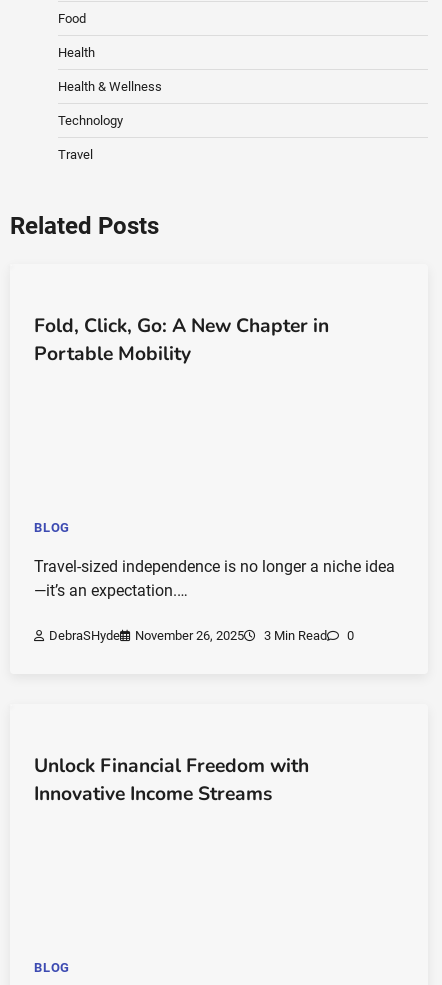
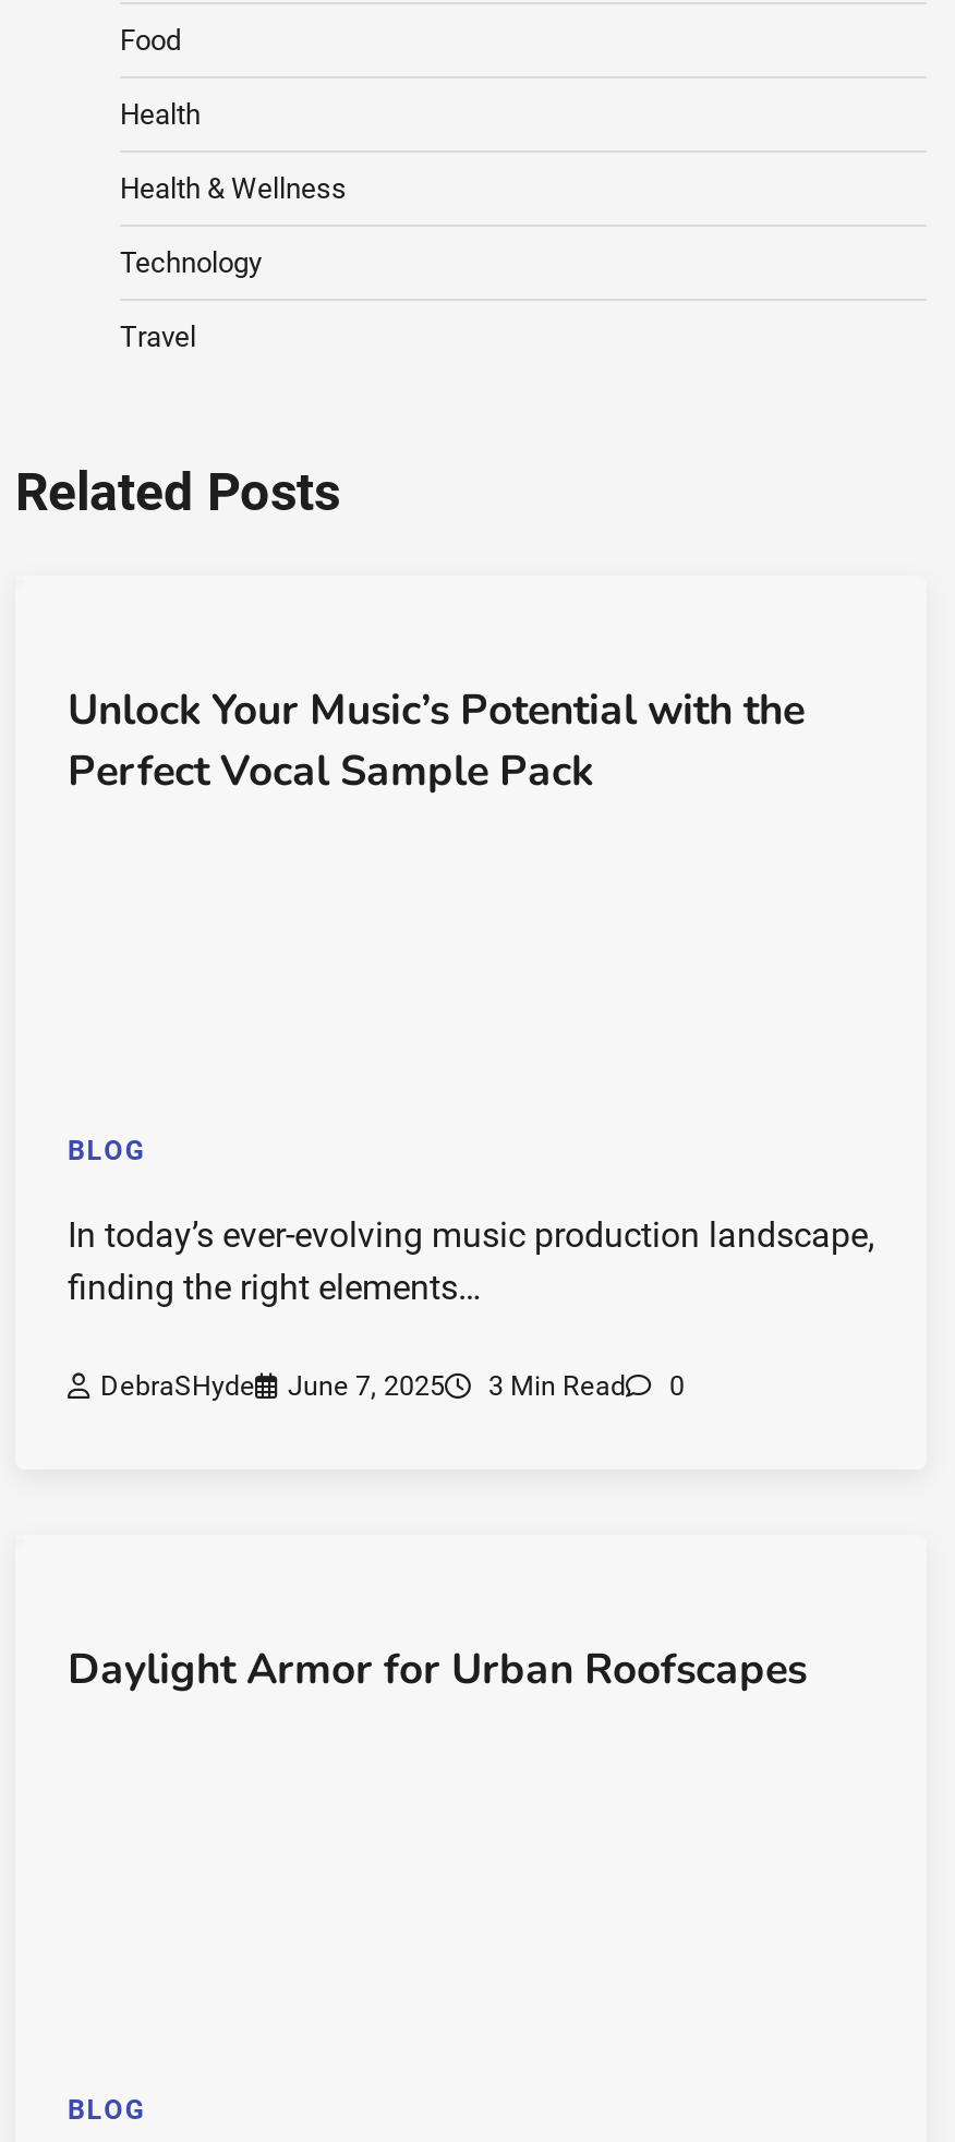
- Fold, Click, Go: A New Chapter in
- Portable Mobility
+ Unlock Your Music’s Potential with the
+ Perfect Vocal Sample Pack

- Travel-sized independence is no longer a niche idea
- —it’s an expectation.…
+ In today’s ever-evolving music production landscape,
+ finding the right elements…

- DebraSHyde November 26, 2025 3 Min Read 0
+ DebraSHyde June 7, 2025 3 Min Read 0

- Unlock Financial Freedom with
- Innovative Income Streams
+ Daylight Armor for Urban Roofscapes
